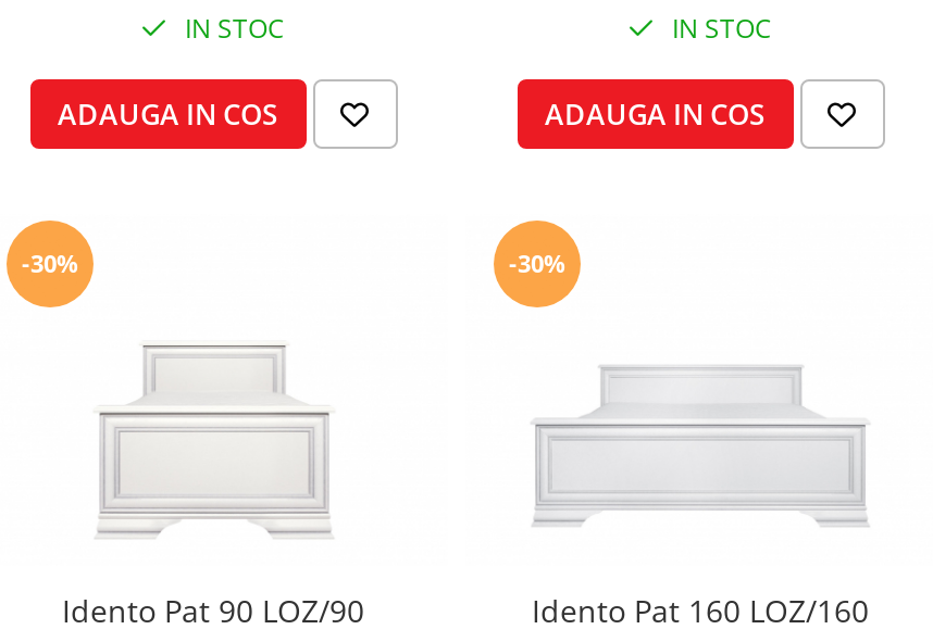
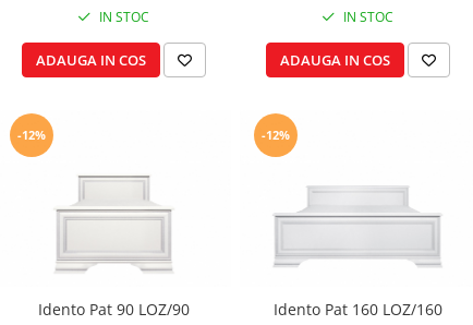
- -30%
+ -12%

- -30%
+ -12%
